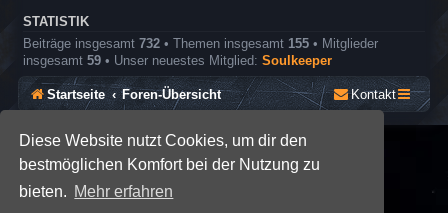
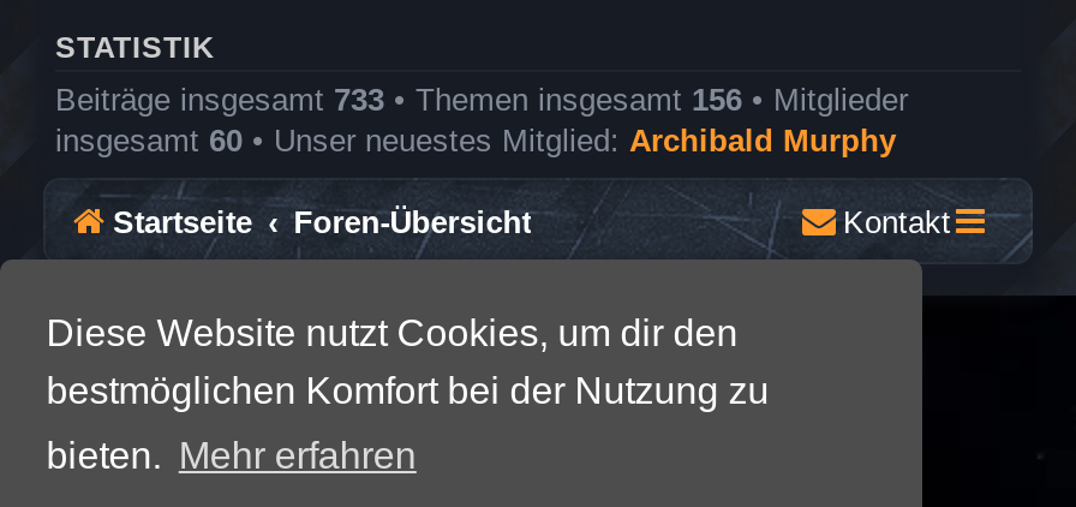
- Beiträge insgesamt 732 • Themen insgesamt 155 • Mitglieder
- insgesamt 59 • Unser neuestes Mitglied: Soulkeeper
+ Beiträge insgesamt 733 • Themen insgesamt 156 • Mitglieder
+ insgesamt 60 • Unser neuestes Mitglied: Archibald Murphy
